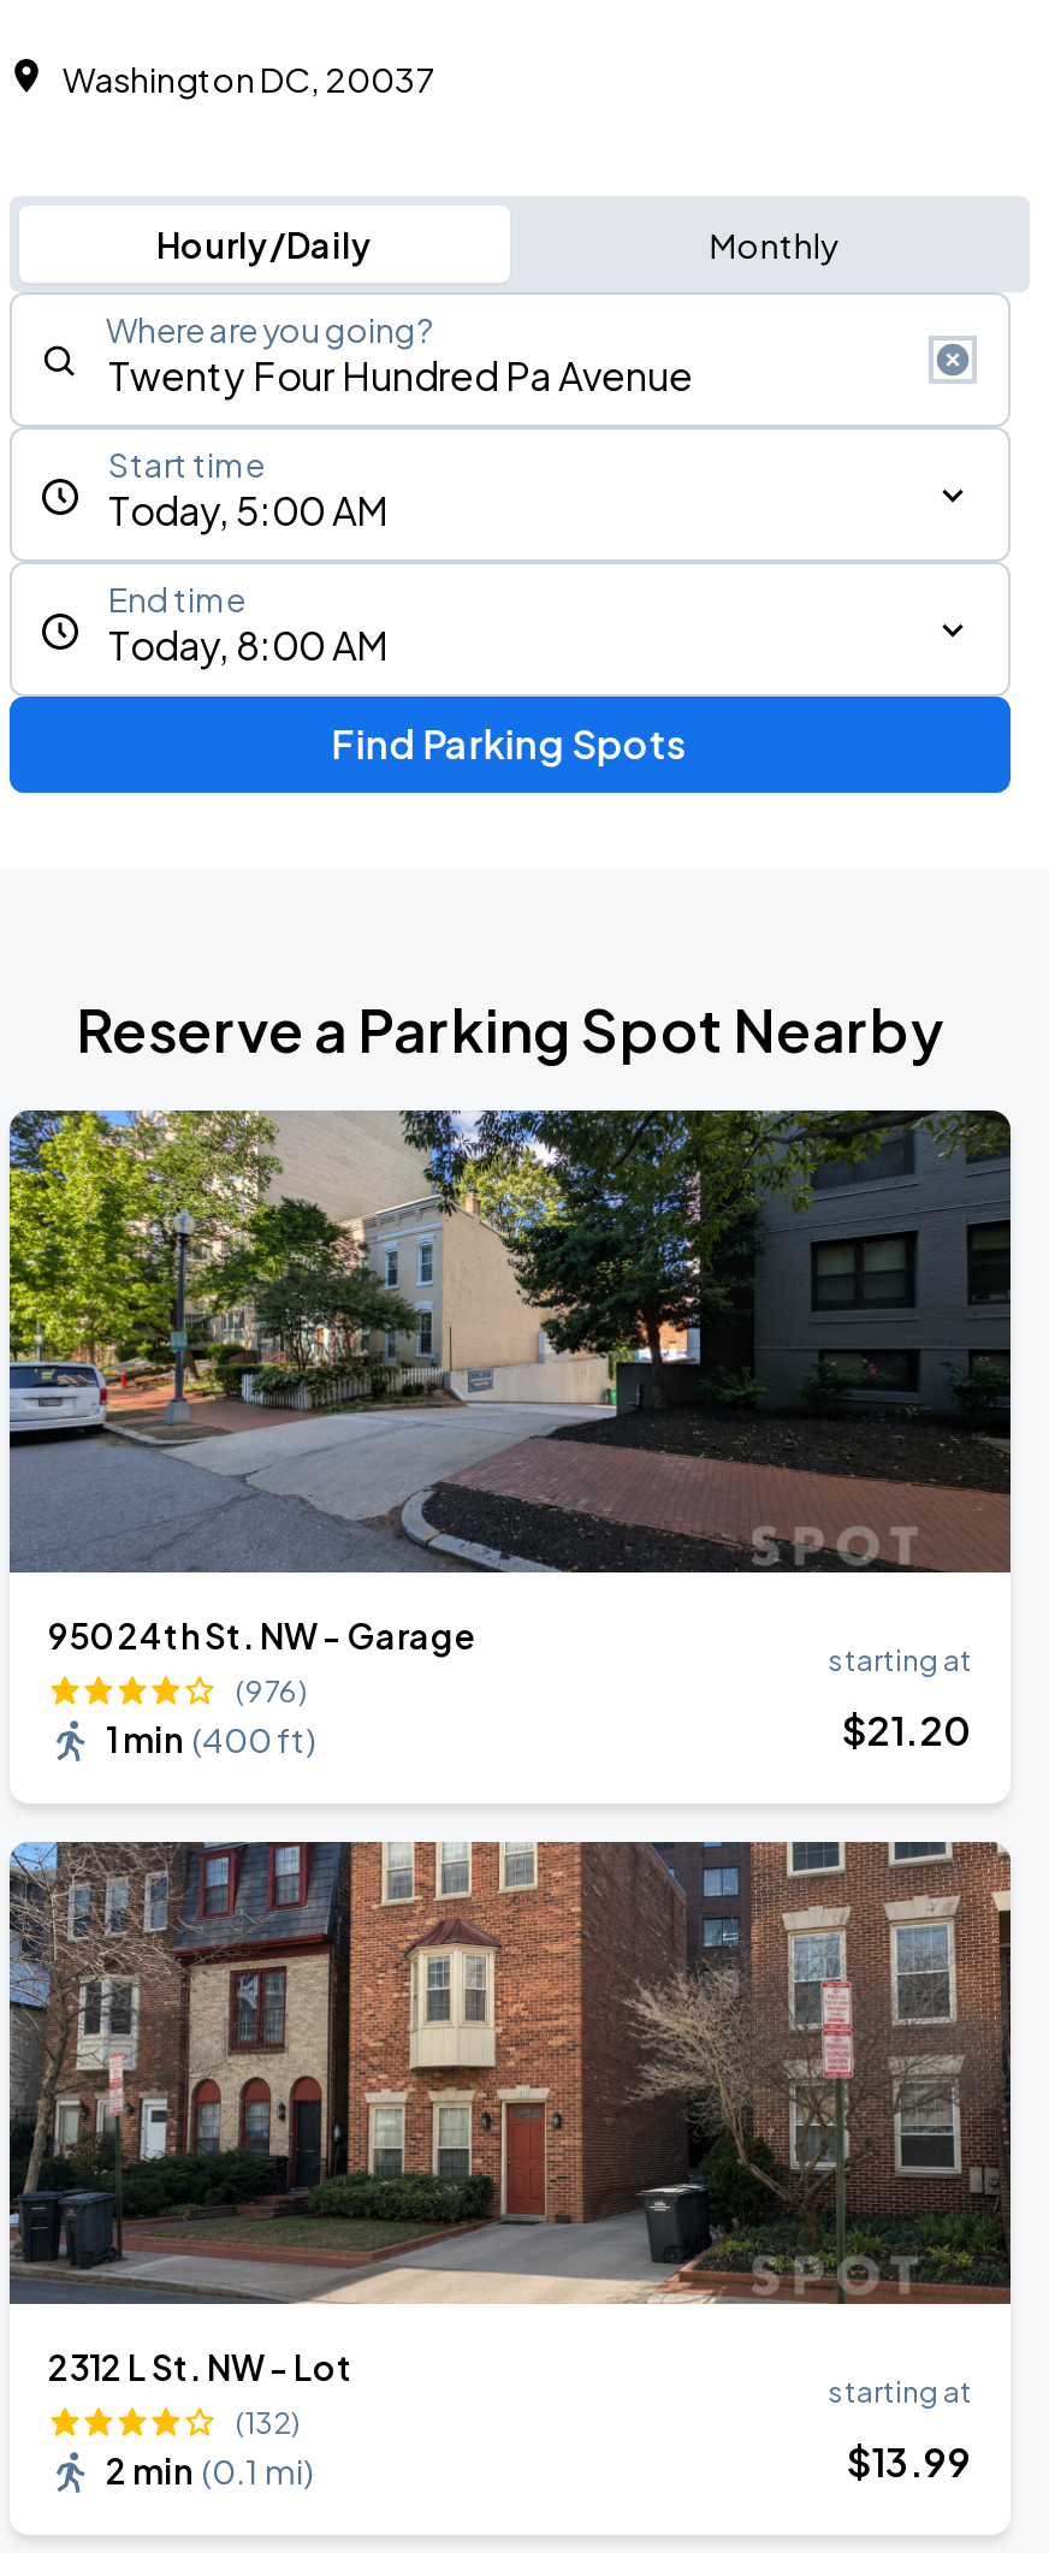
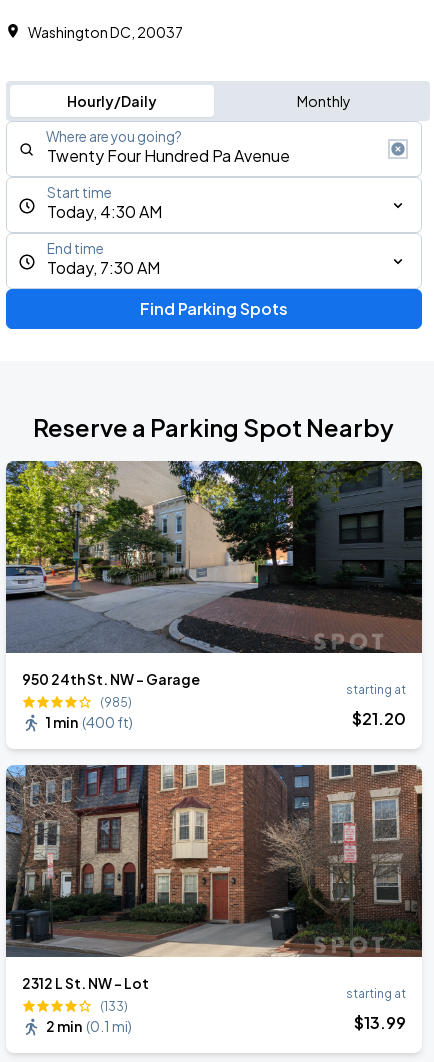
- Today, 5:00 AM
+ Today, 4:30 AM

- Today, 8:00 AM
+ Today, 7:30 AM

- (976)
+ (985)

- (132)
+ (133)
